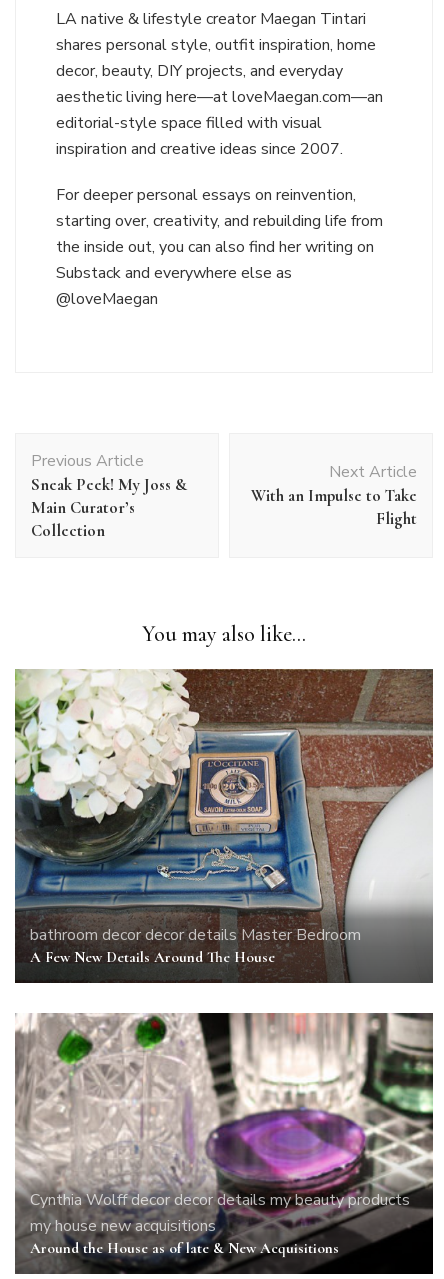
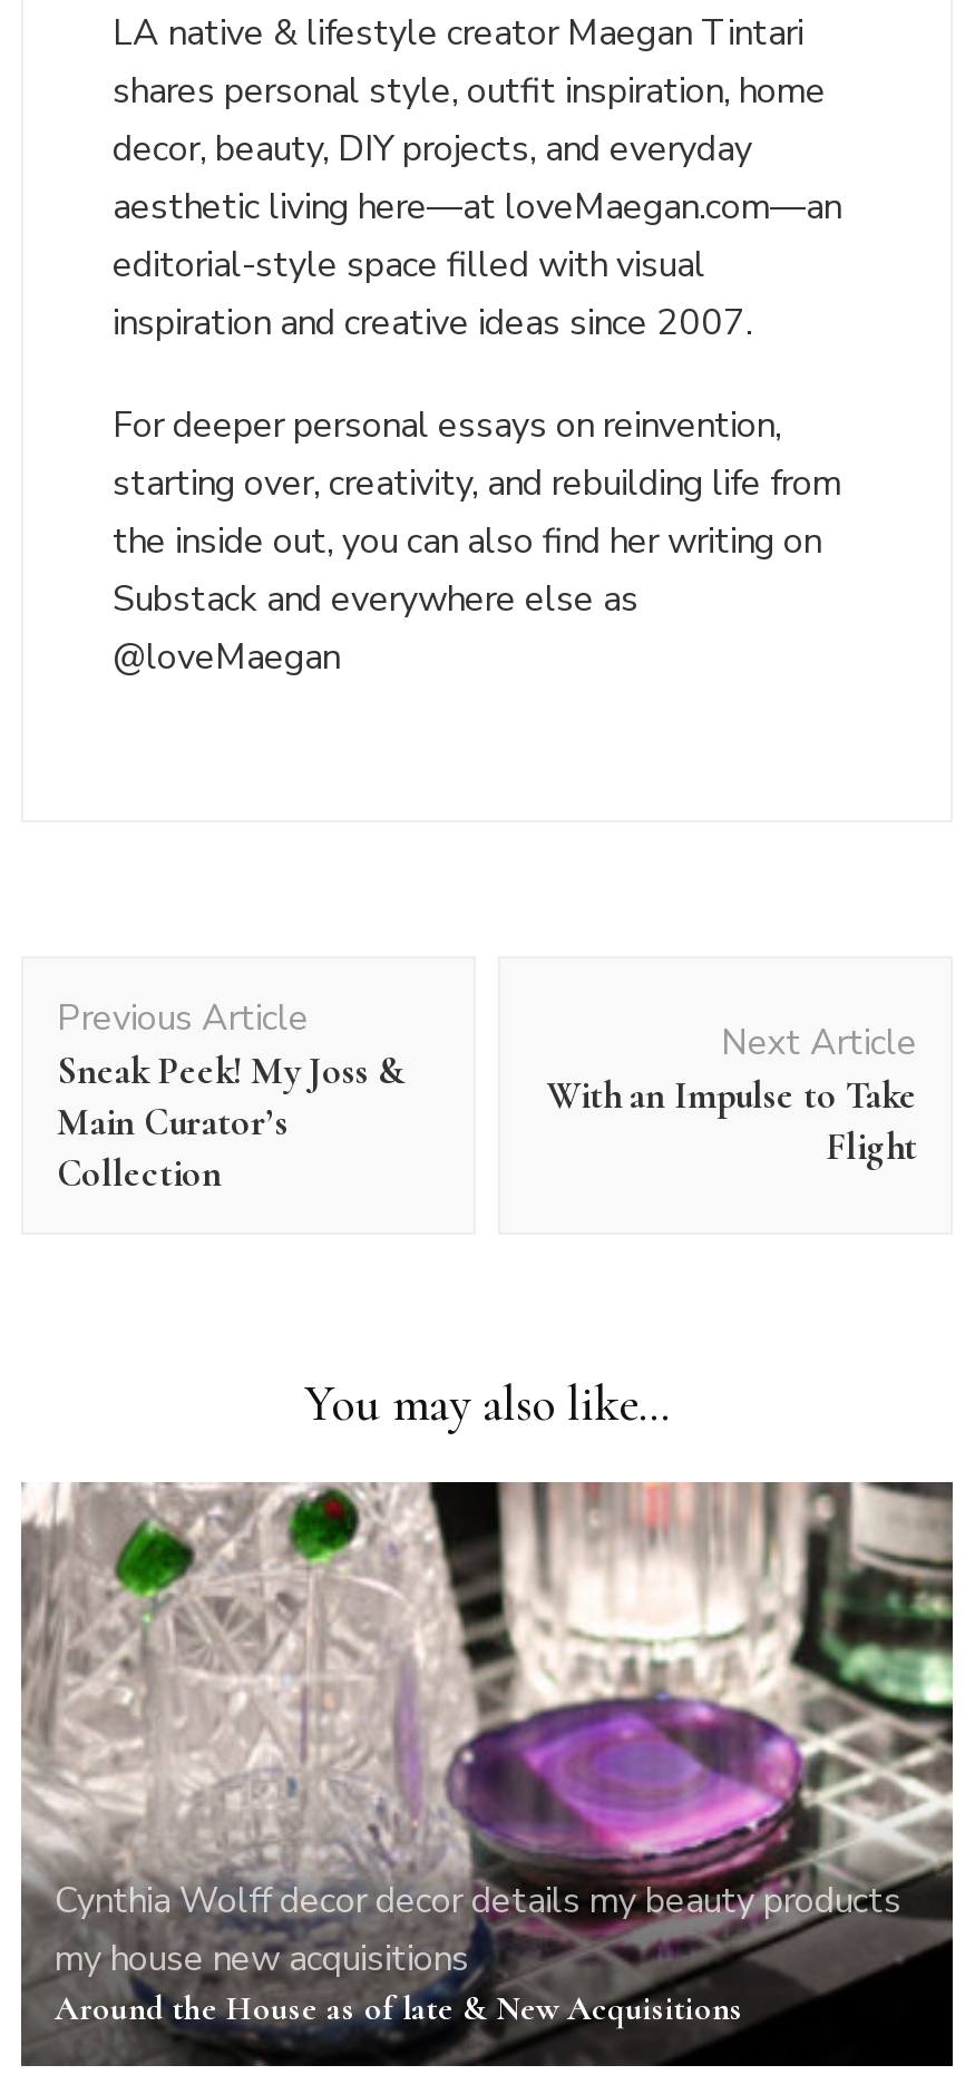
- [image]
- bathroom decor decor details Master Bedroom
- A Few New Details Around The House
